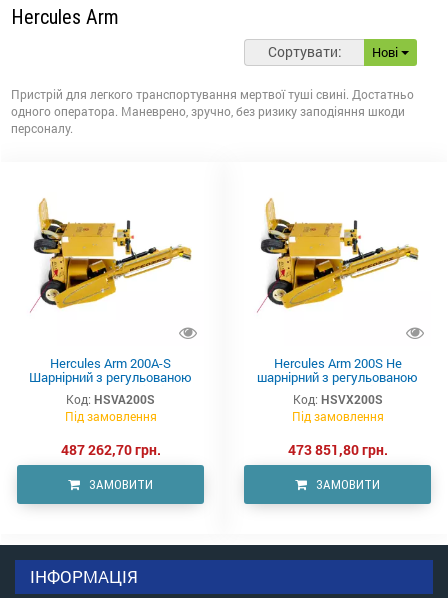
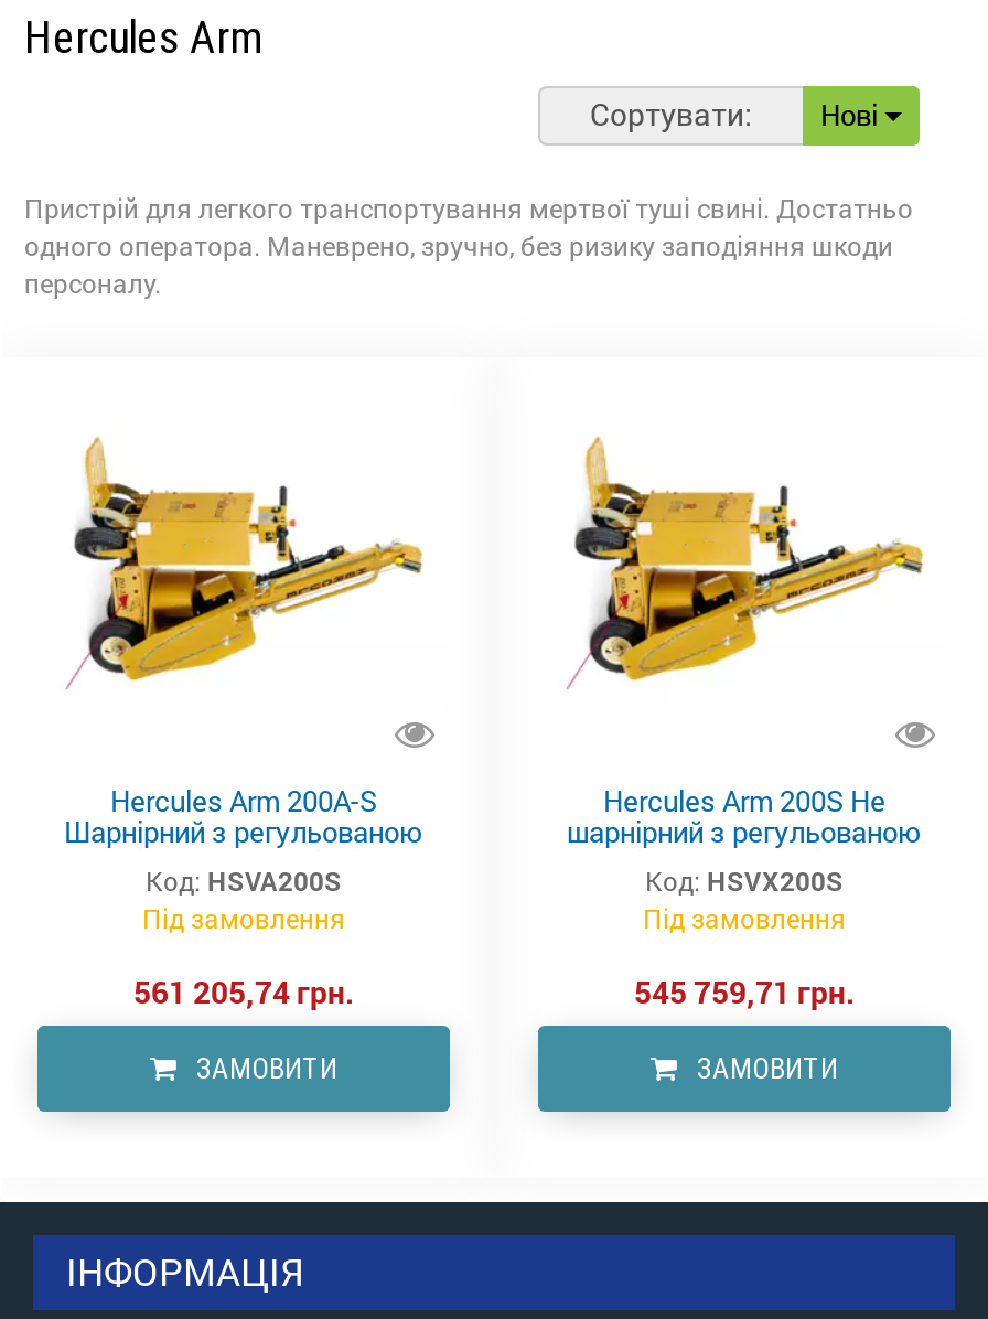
- 487 262,70 грн.
+ 561 205,74 грн.

- 473 851,80 грн.
+ 545 759,71 грн.
